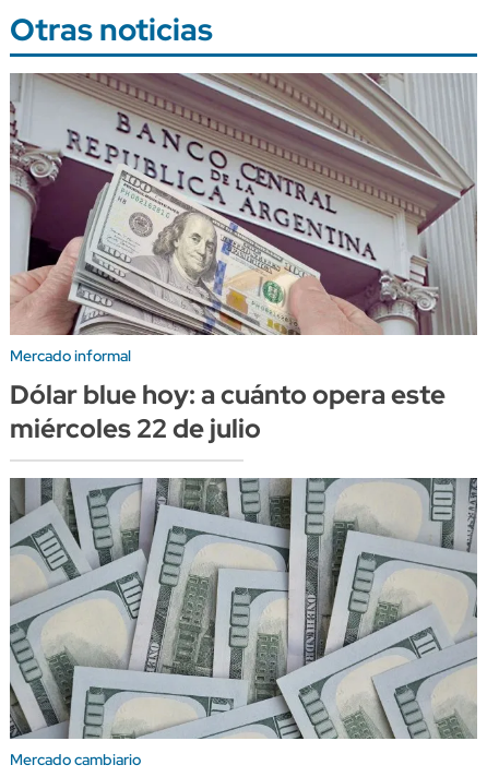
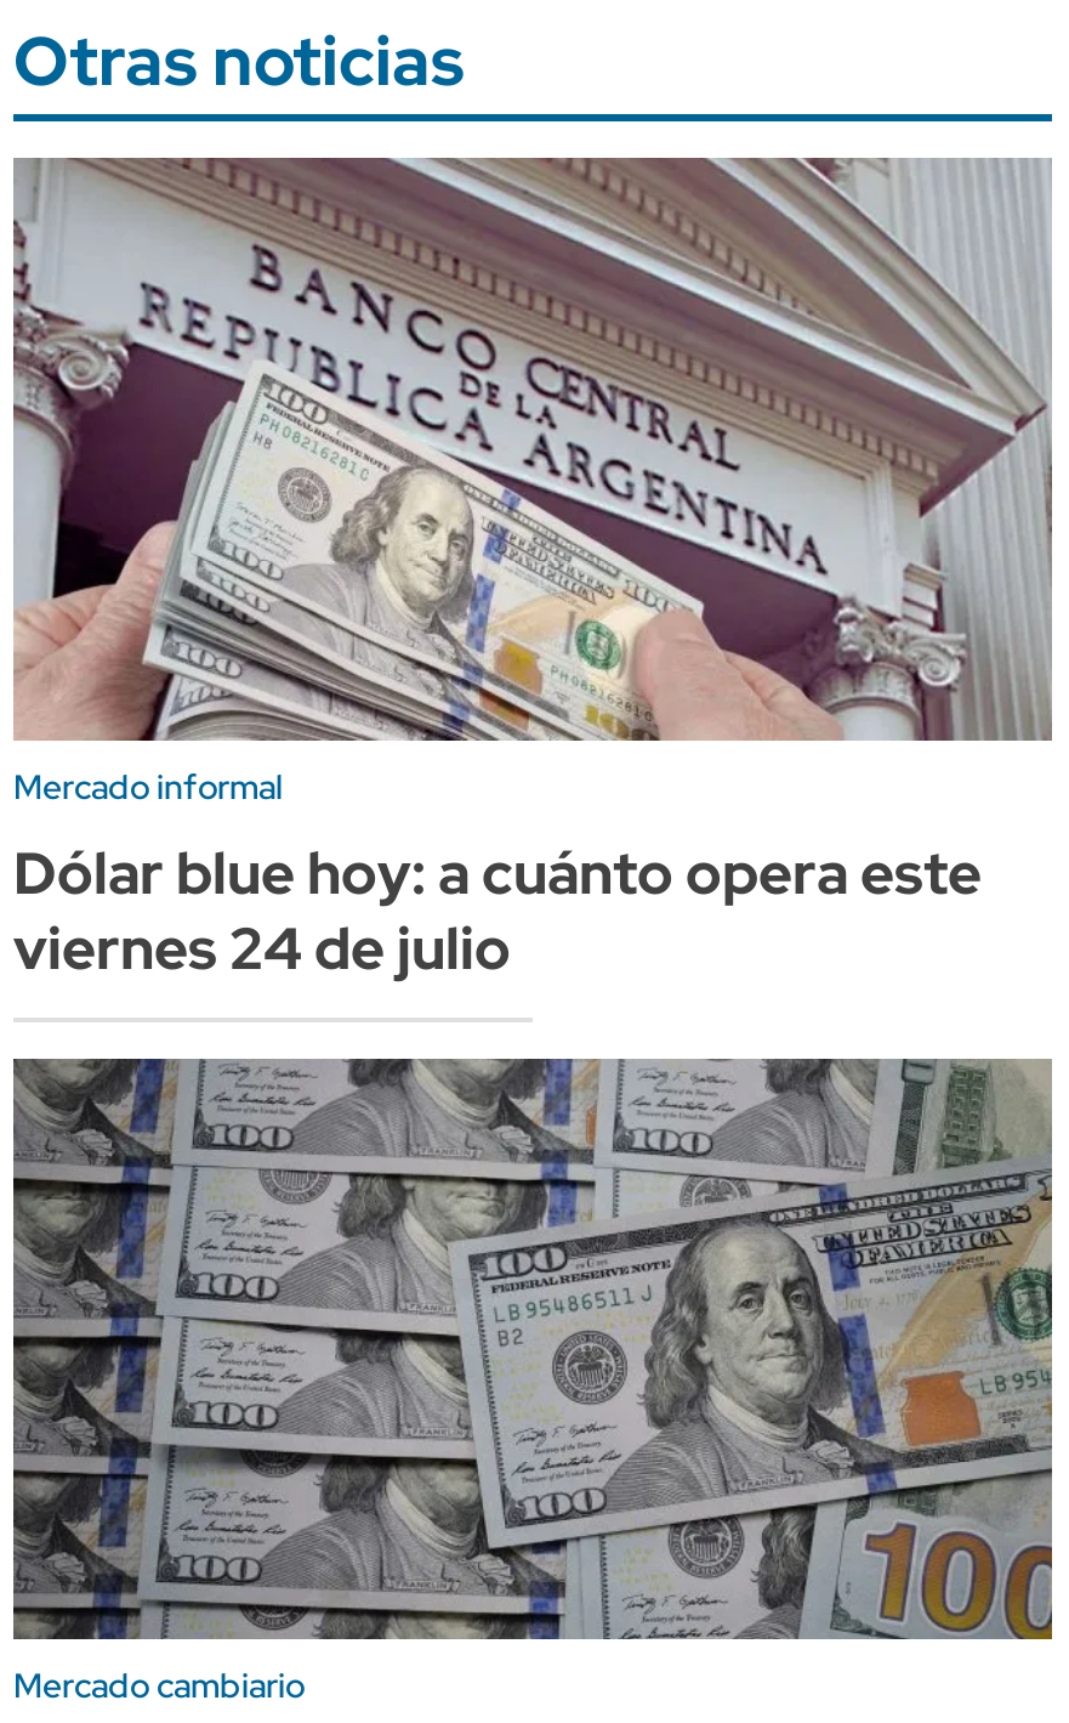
- miércoles 22 de julio
+ viernes 24 de julio

- [image]
+ [image]
